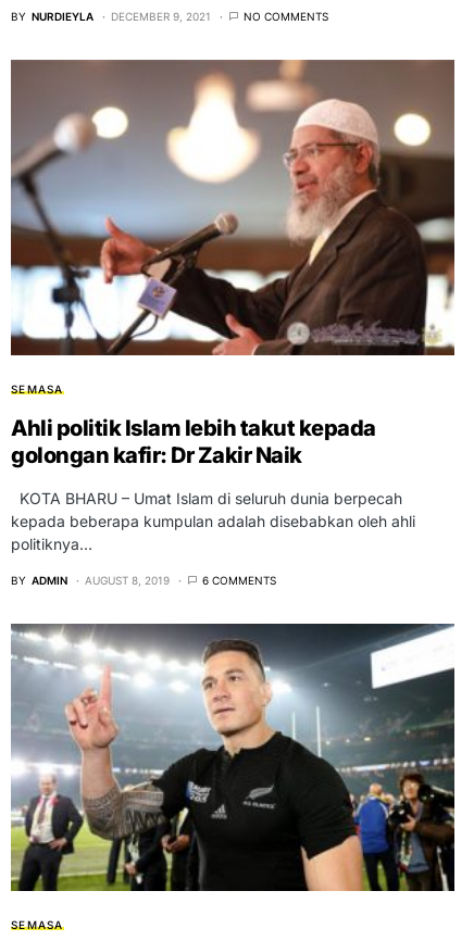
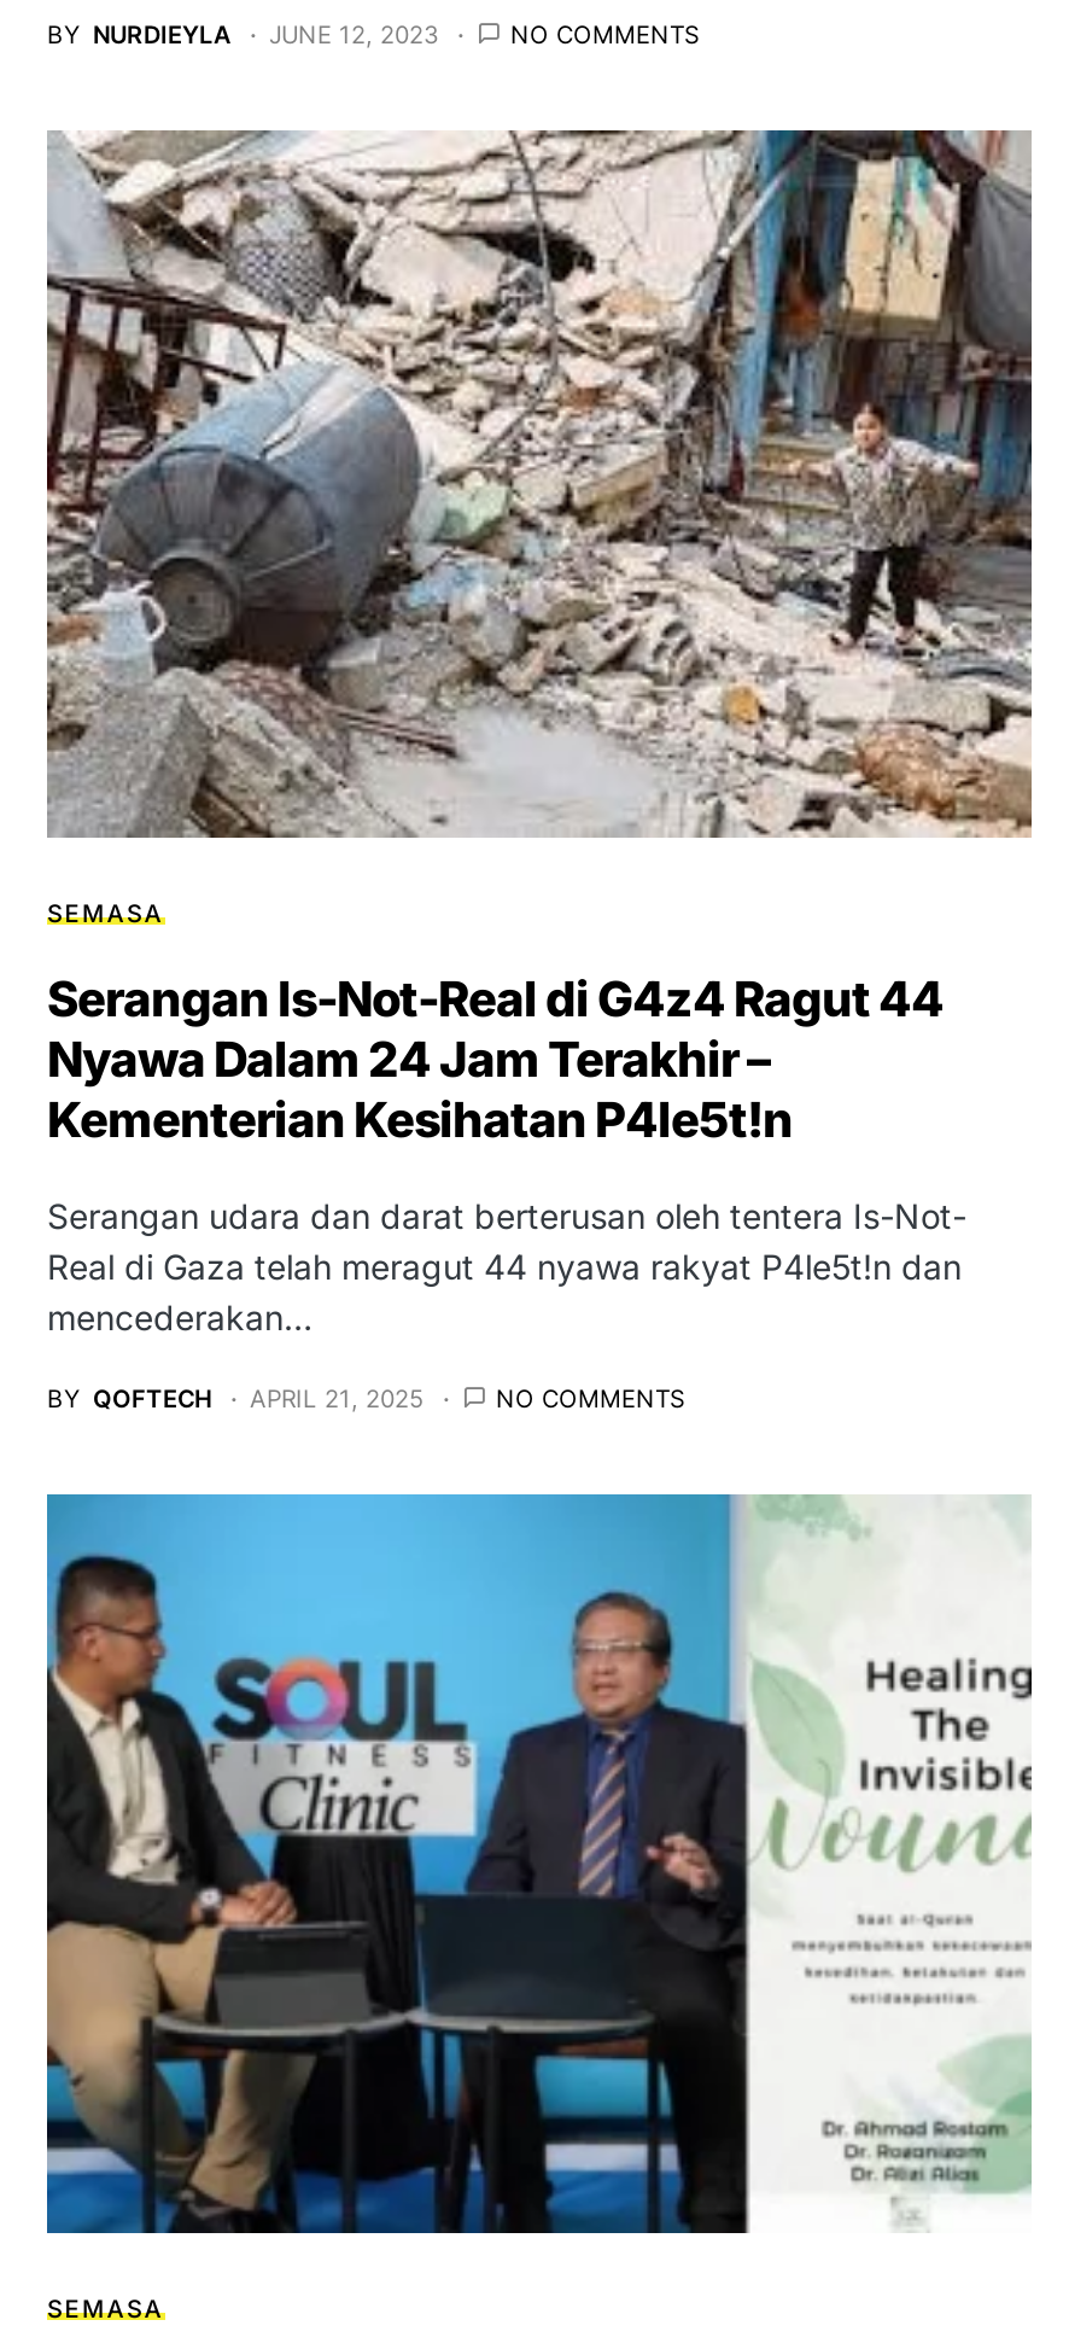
- BY NURDIEYLA DECEMBER 9, 2021
+ BY NURDIEYLA JUNE 12, 2023

- [image]
+ [image]

- Ahli politik Islam lebih takut kepada
- golongan kafir: Dr Zakir Naik
+ Serangan Is-Not-Real di G4z4 Ragut 44
+ Nyawa Dalam 24 Jam Terakhir –
+ Kementerian Kesihatan P4le5t!n

- KOTA BHARU – Umat Islam di seluruh dunia berpecah
- kepada beberapa kumpulan adalah disebabkan oleh ahli
- politiknya…
+ Serangan udara dan darat berterusan oleh tentera Is-Not-
+ Real di Gaza telah meragut 44 nyawa rakyat P4le5t!n dan
+ mencederakan…

- BY ADMIN
- AUGUST 8, 2019
- 6 COMMENTS
+ BY QOFTECH
+ APRIL 21, 2025
+ NO COMMENTS

- [image]
+ [image]
